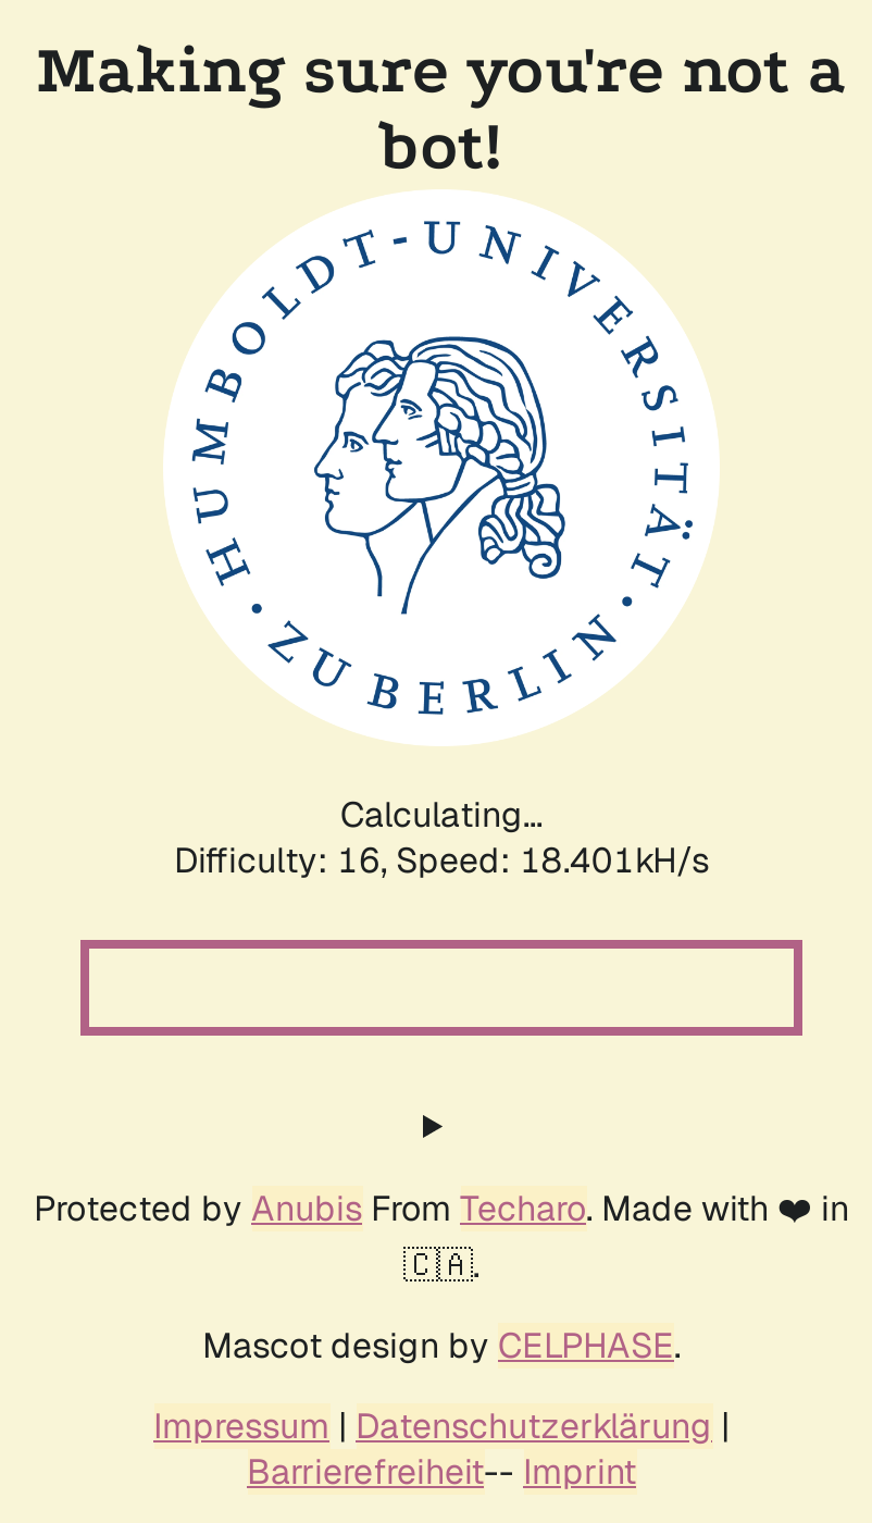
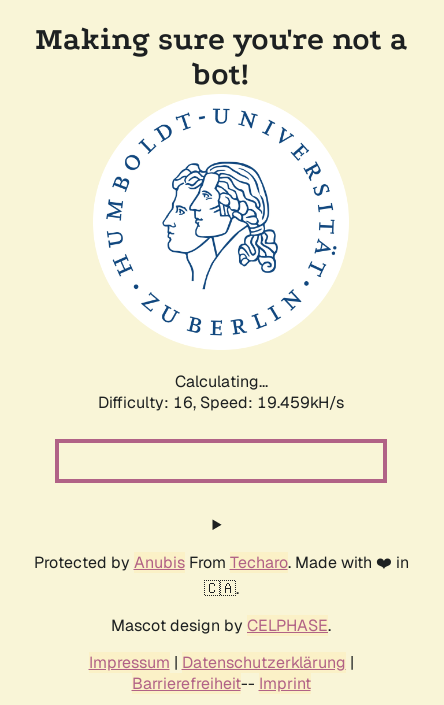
- Difficulty: 16, Speed: 18.401kH/s
+ Difficulty: 16, Speed: 19.459kH/s
